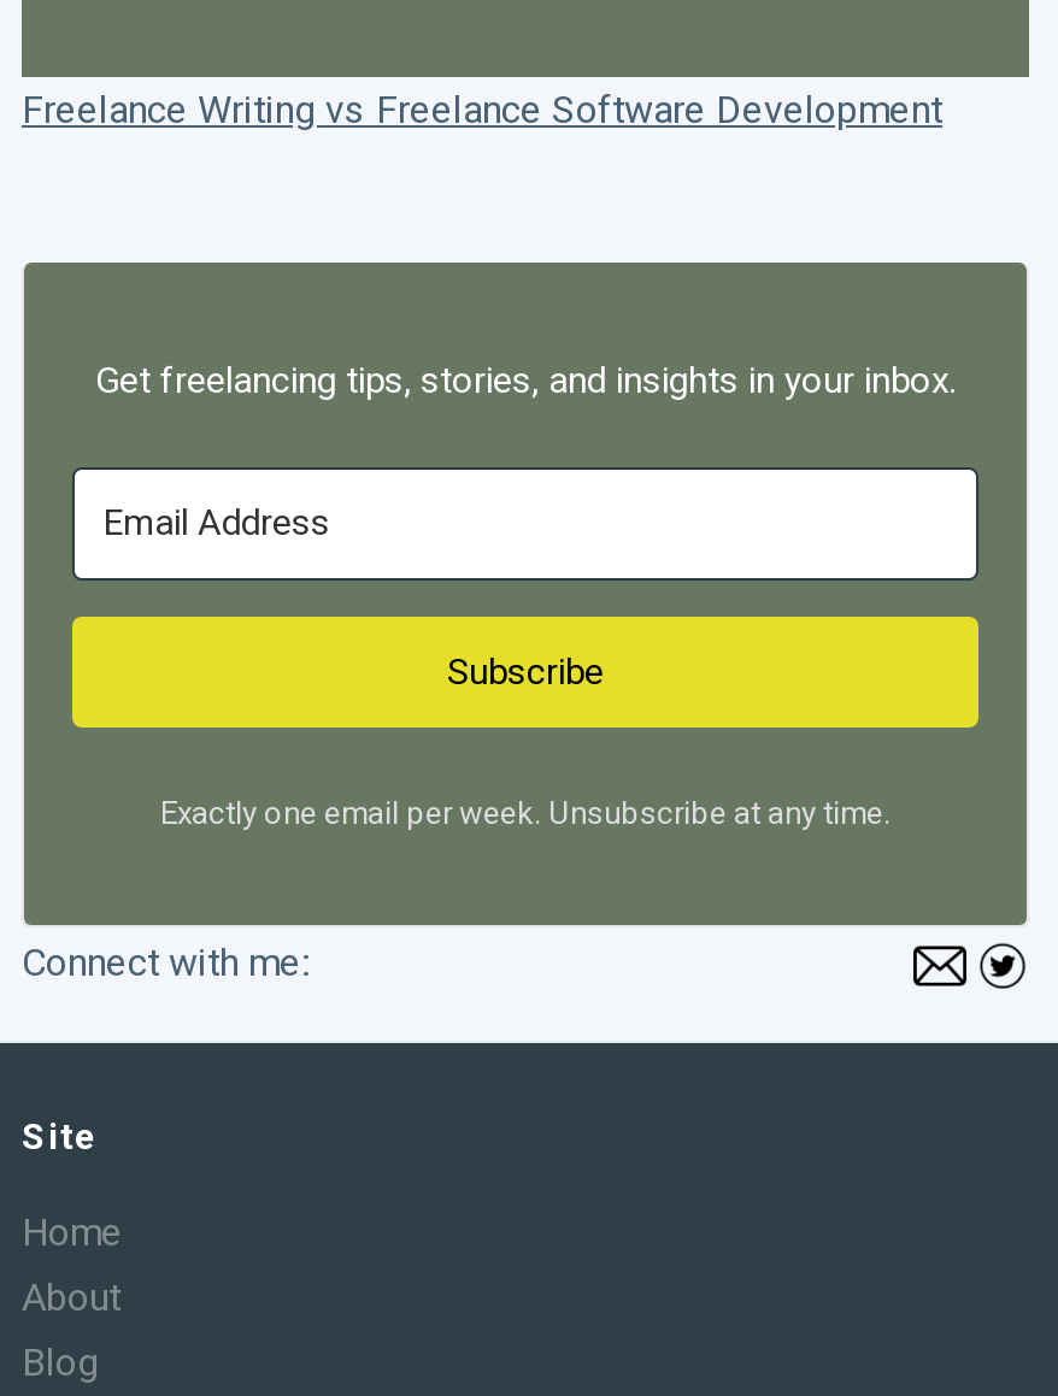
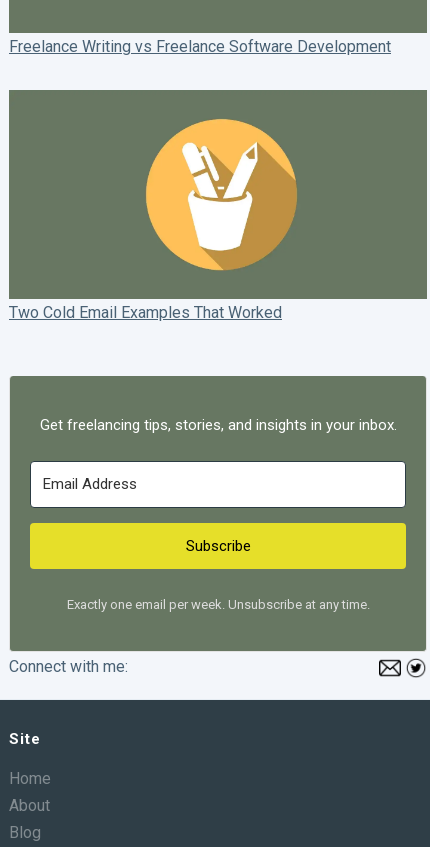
+ [image]
+ Two Cold Email Examples That Worked
